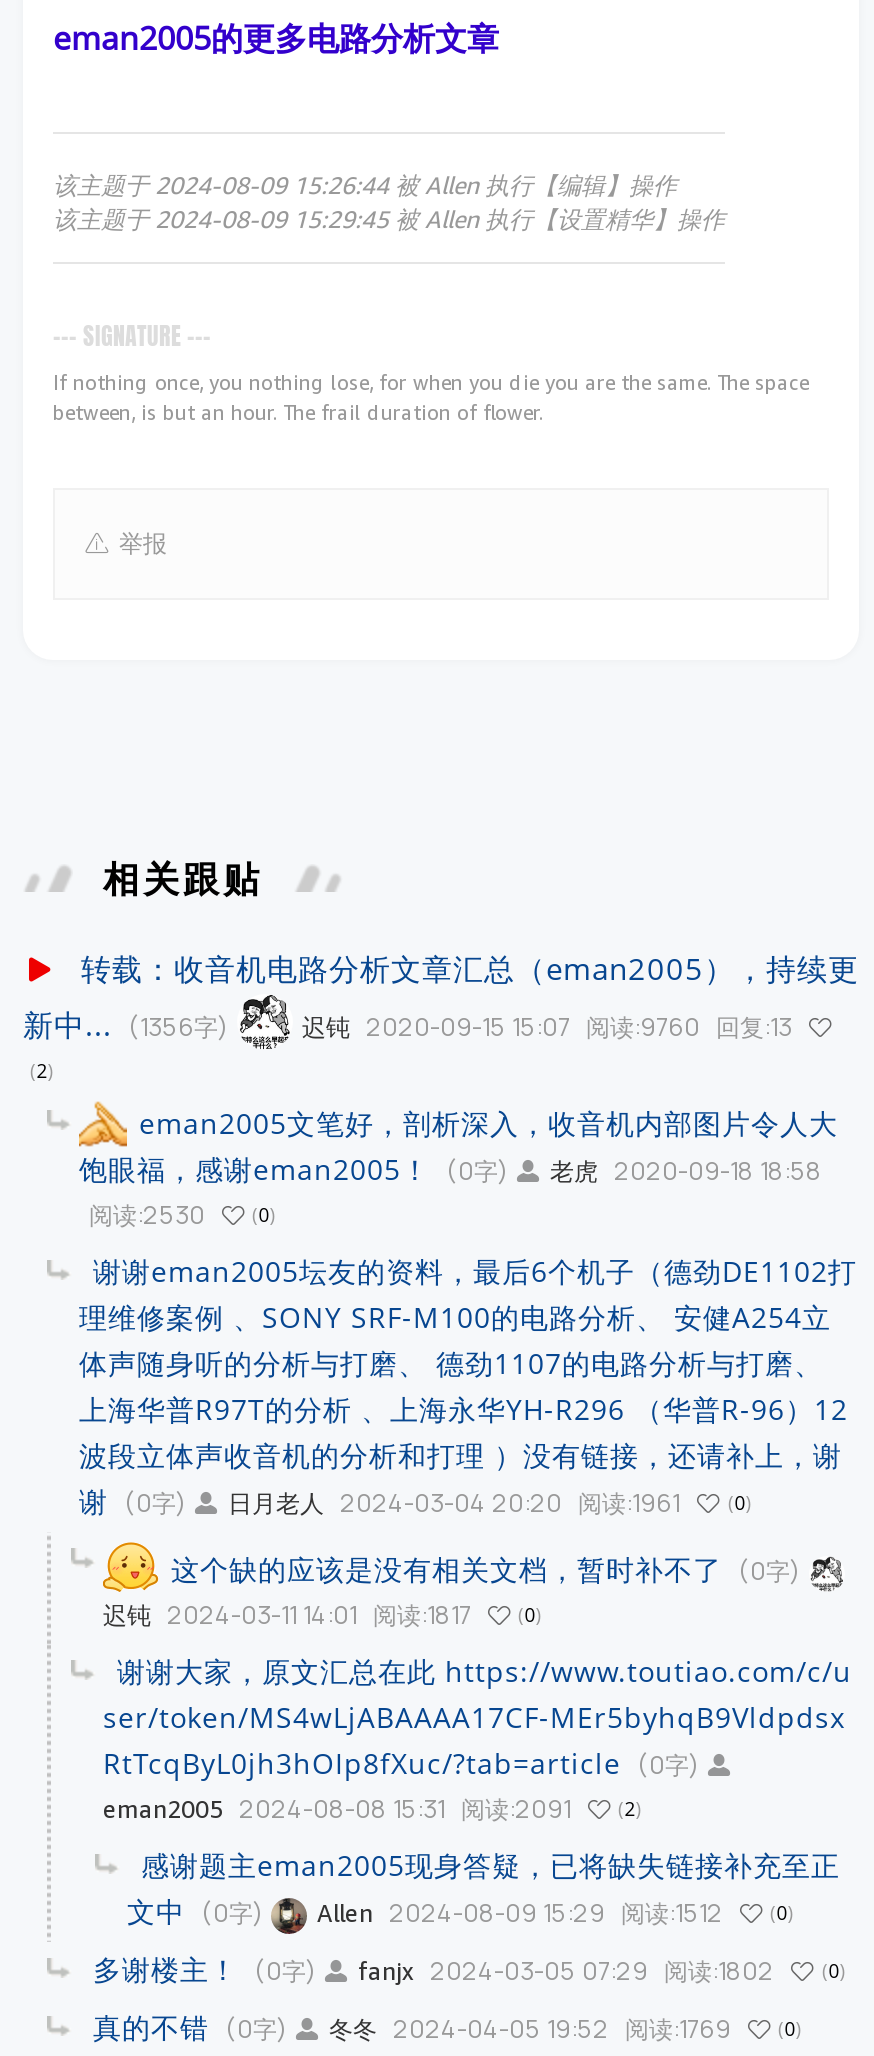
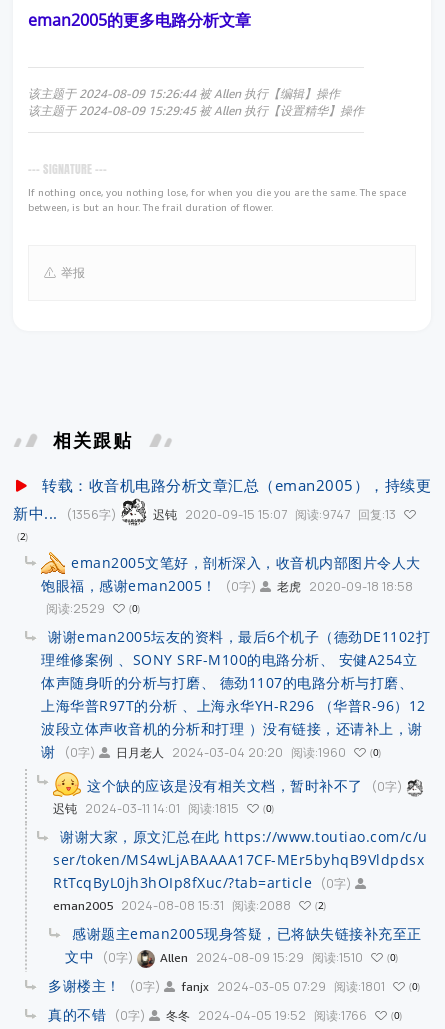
- 迟钝 2020-09-15 15:07 阅读:9760 回复:13
+ 迟钝 2020-09-15 15:07 阅读:9747 回复:13

- 阅读:2530 0
+ 阅读:2529 0

- 日月老人 2024-03-04 20:20 阅读:1961
+ 日月老人 2024-03-04 20:20 阅读:1960

- 迟钝 2024-03-11 14:01 阅读:1817 0
+ 迟钝 2024-03-11 14:01 阅读:1815 0

- eman2005 2024-08-08 15:31 阅读:2091 2
+ eman2005 2024-08-08 15:31 阅读:2088 2

- 文中 (0字) Allen 2024-08-09 15:29 阅读:1512 0
+ 文中 (0字) Allen 2024-08-09 15:29 阅读:1510 0

- 多谢楼主！ (0字) fanjx 2024-03-05 07:29 阅读:1802 0
+ 多谢楼主！ (0字) fanjx 2024-03-05 07:29 阅读:1801 0

- 真的不错 (0字) 冬冬 2024-04-05 19:52 阅读:1769 0
+ 真的不错 (0字) 冬冬 2024-04-05 19:52 阅读:1766 0
